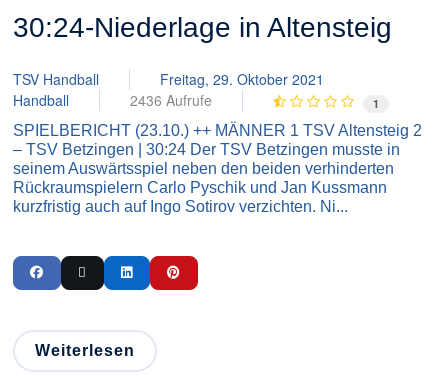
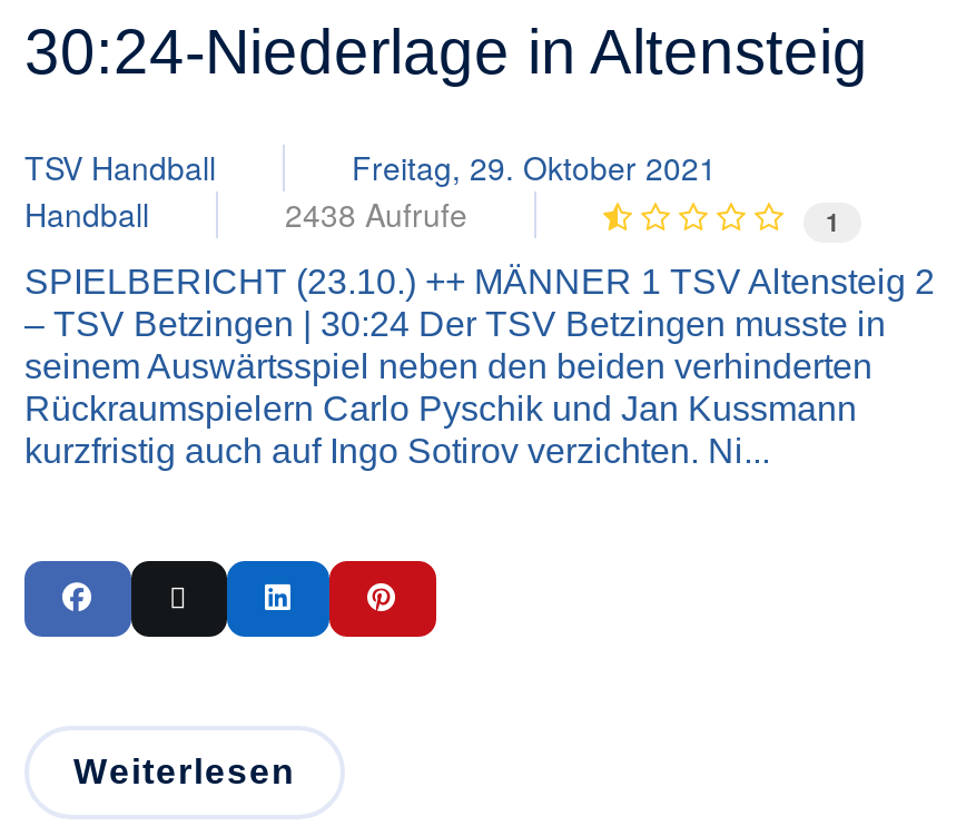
- 2436 Aufrufe
+ 2438 Aufrufe
